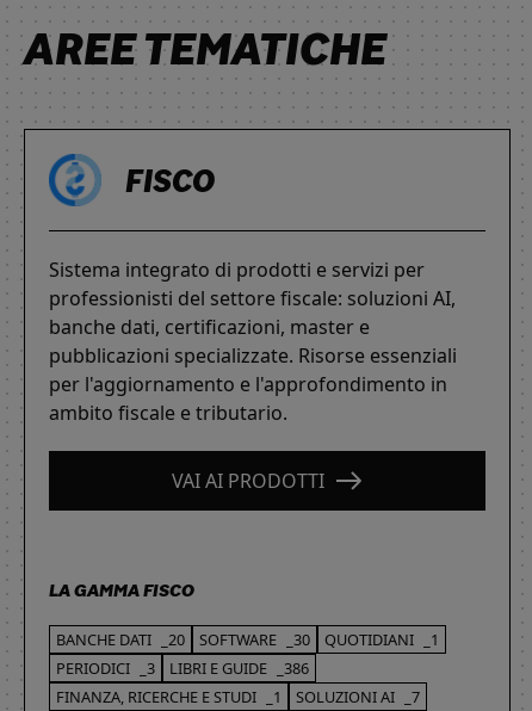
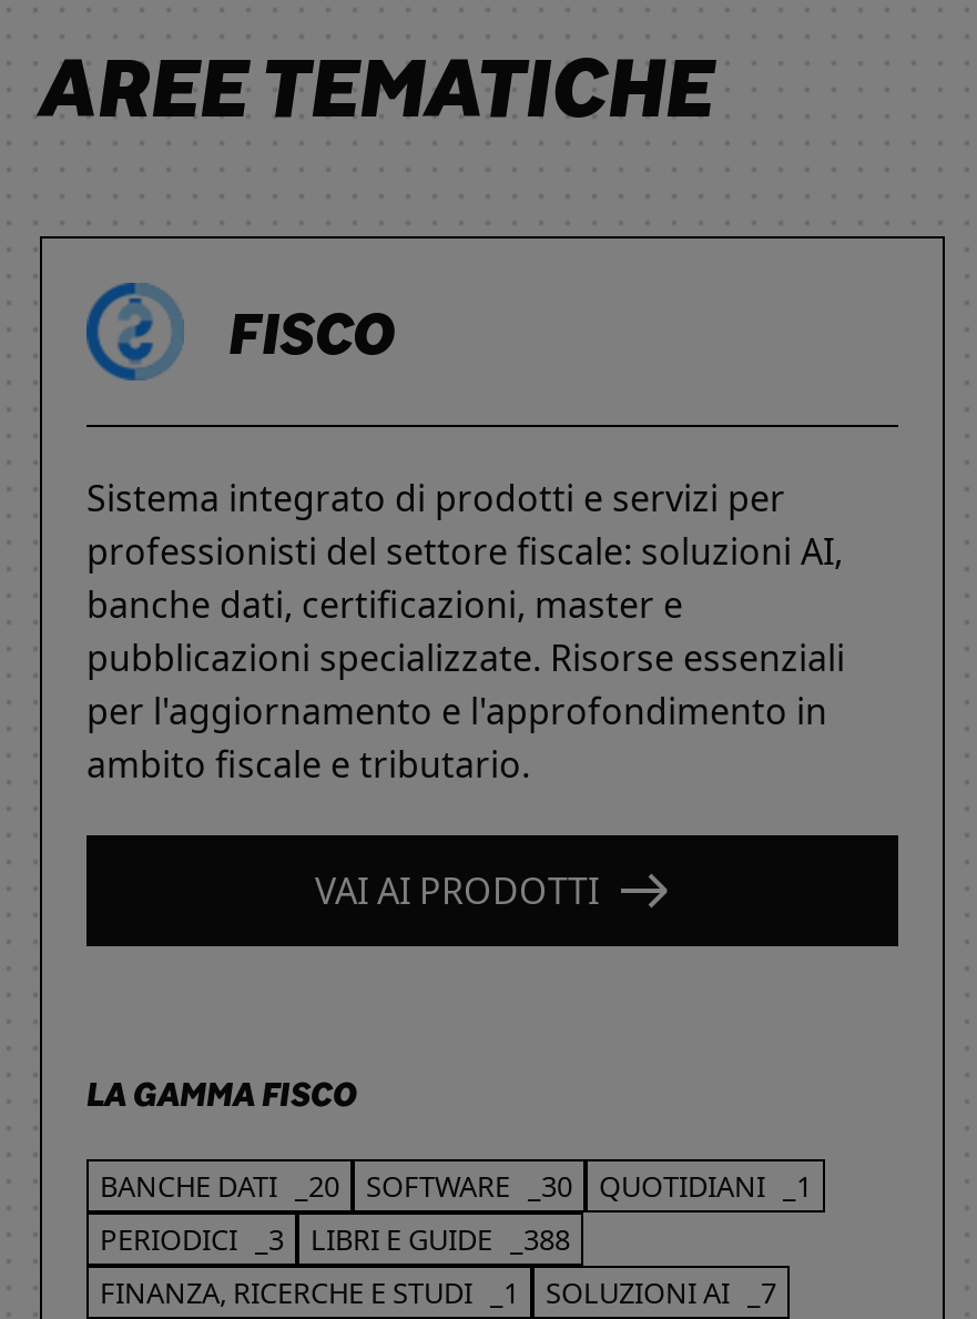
- PERIODICI _3 LIBRI E GUIDE _386
+ PERIODICI _3 LIBRI E GUIDE _388
